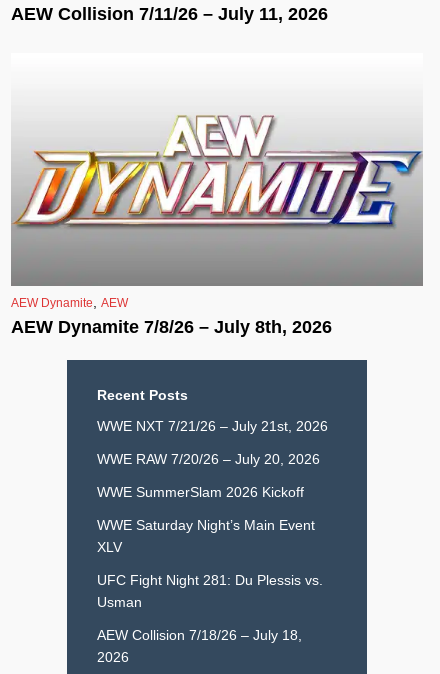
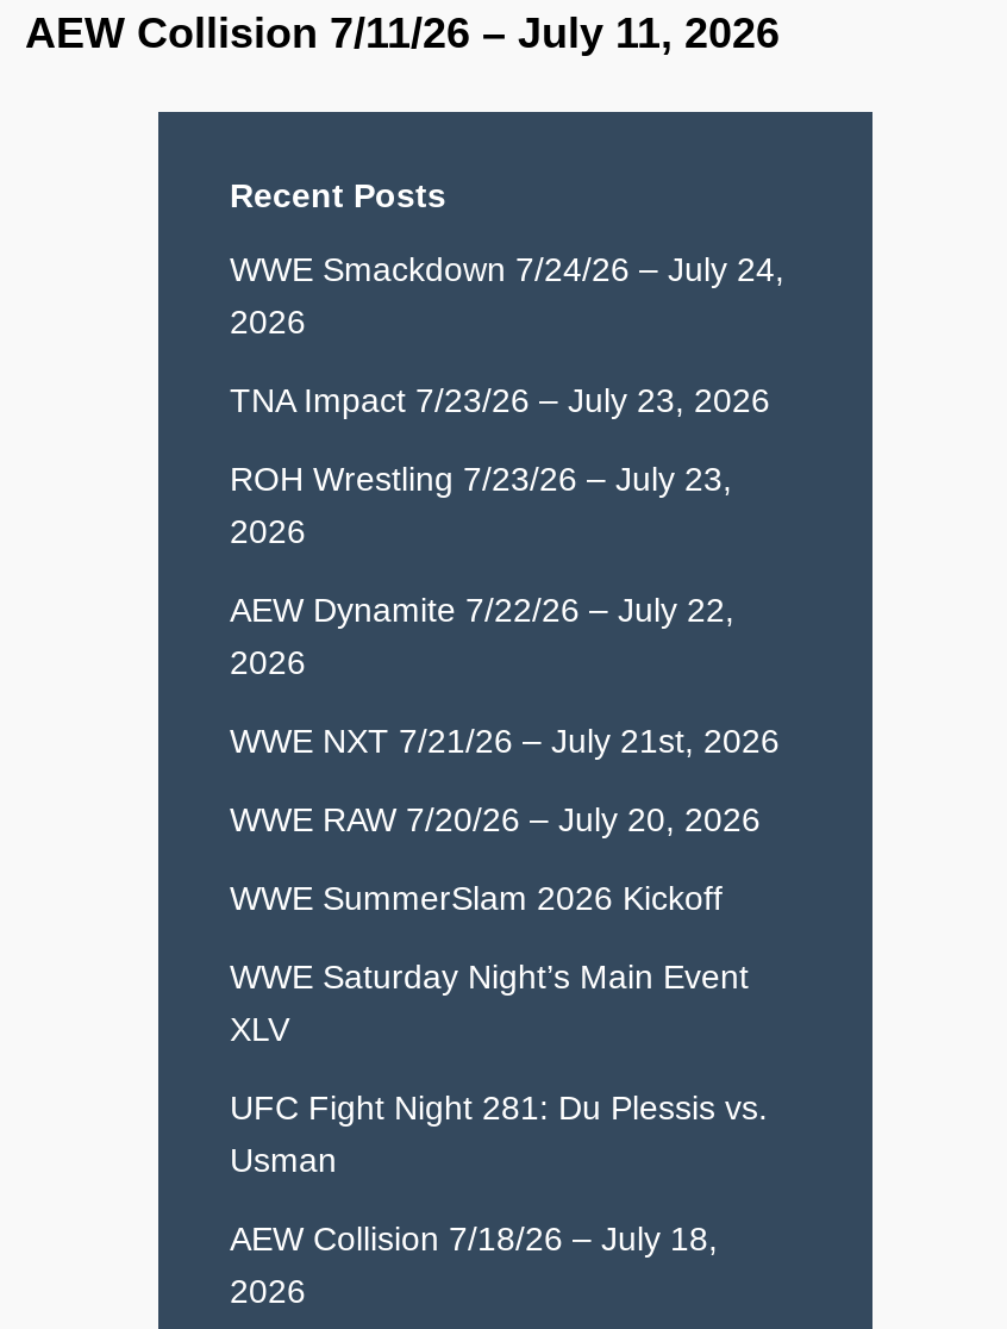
- [image]
- AEW Dynamite, AEW
- AEW Dynamite 7/8/26 – July 8th, 2026

moved up: Recent Posts

+ WWE Smackdown 7/24/26 – July 24,
+ 2026
+ TNA Impact 7/23/26 – July 23, 2026
+ ROH Wrestling 7/23/26 – July 23,
+ 2026
+ AEW Dynamite 7/22/26 – July 22,
+ 2026
